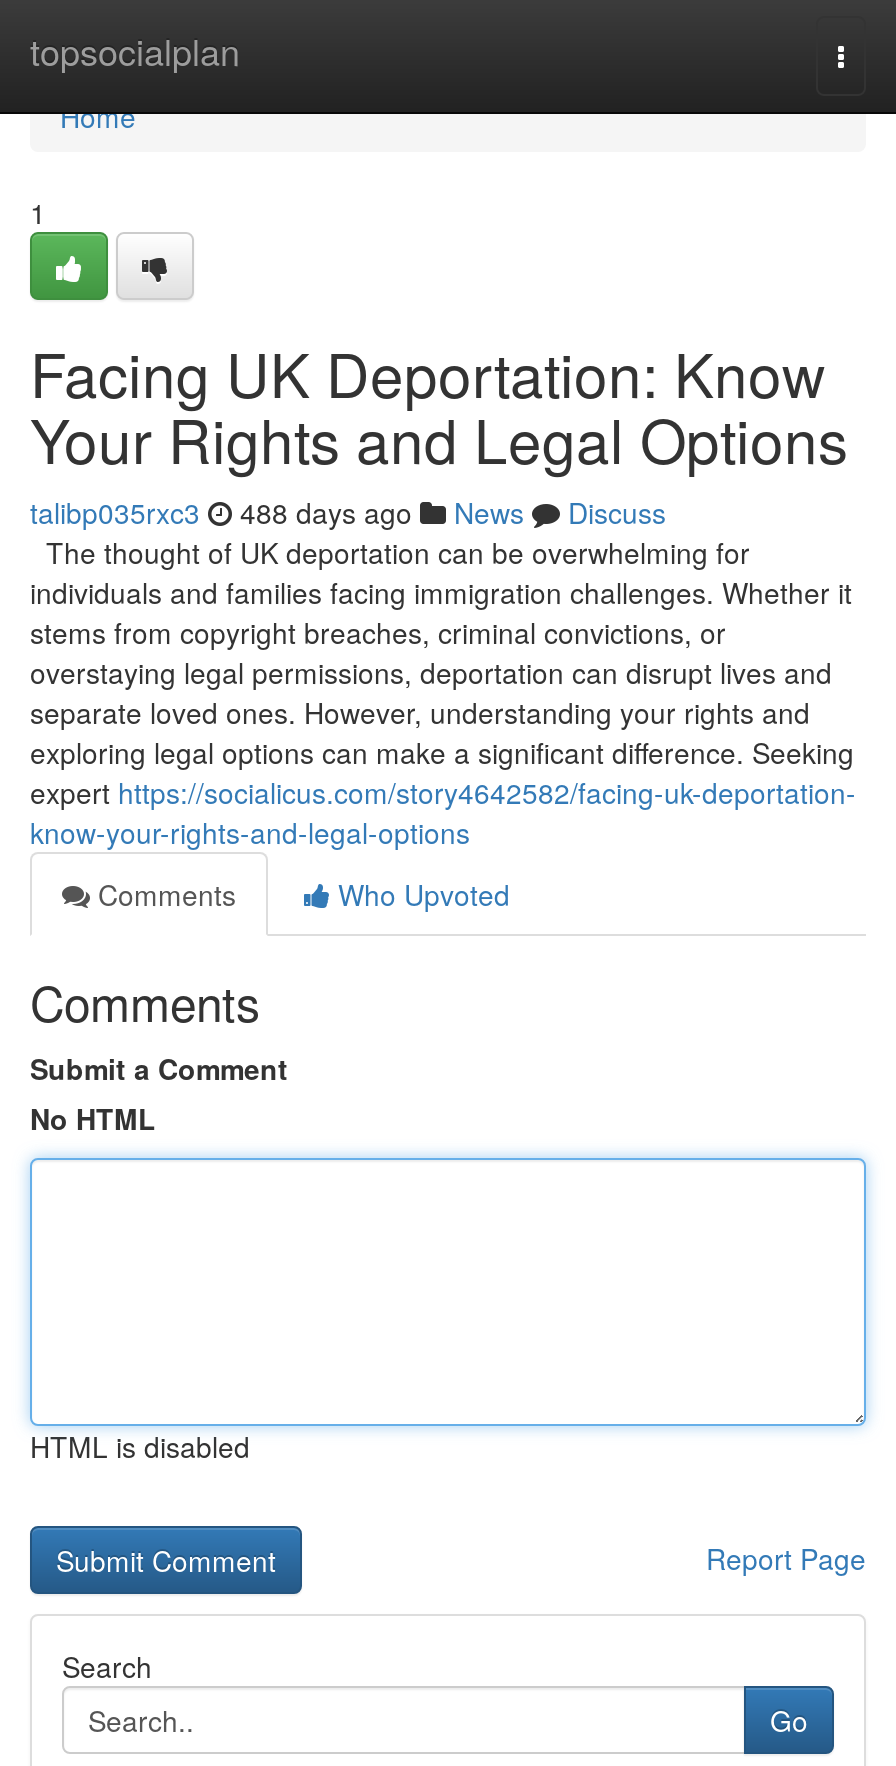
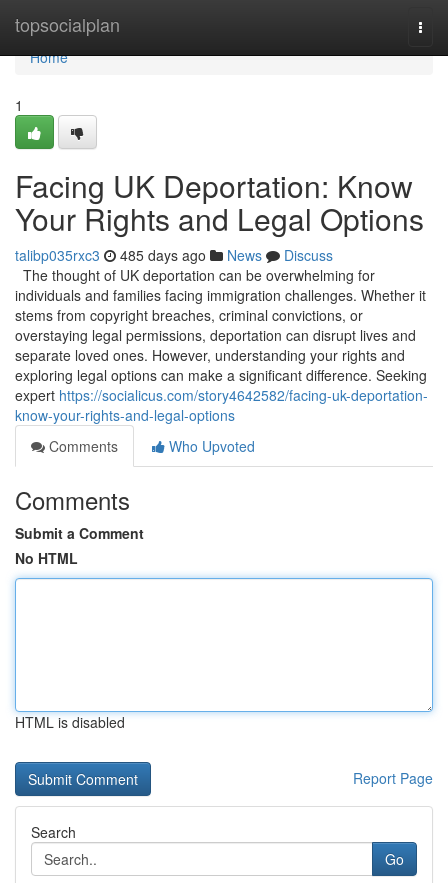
- talibp035rxc3 488 days ago News Discuss
+ talibp035rxc3 485 days ago News Discuss
